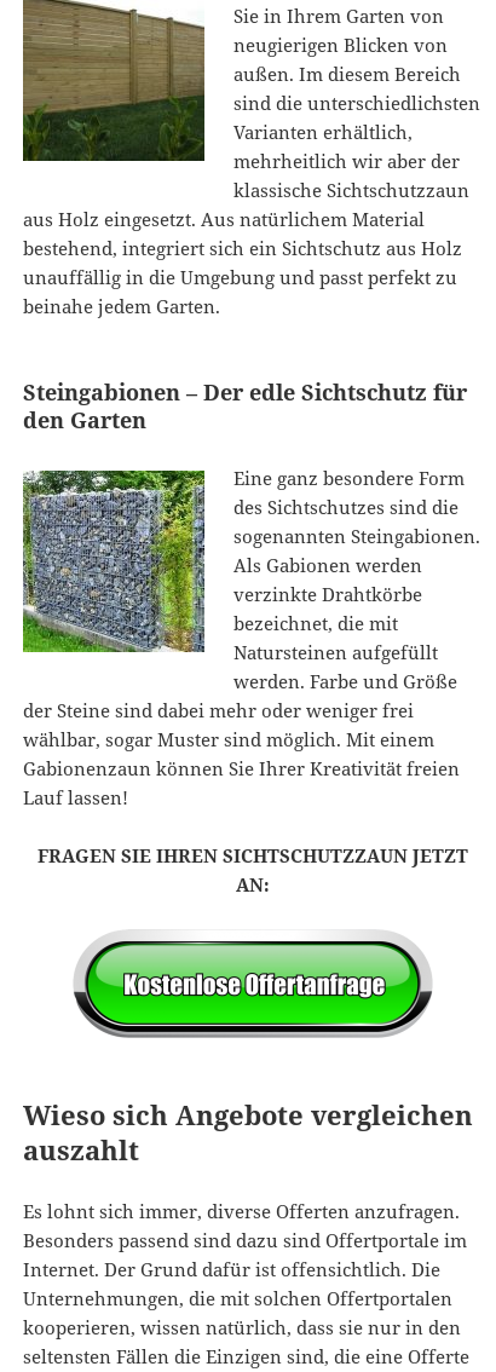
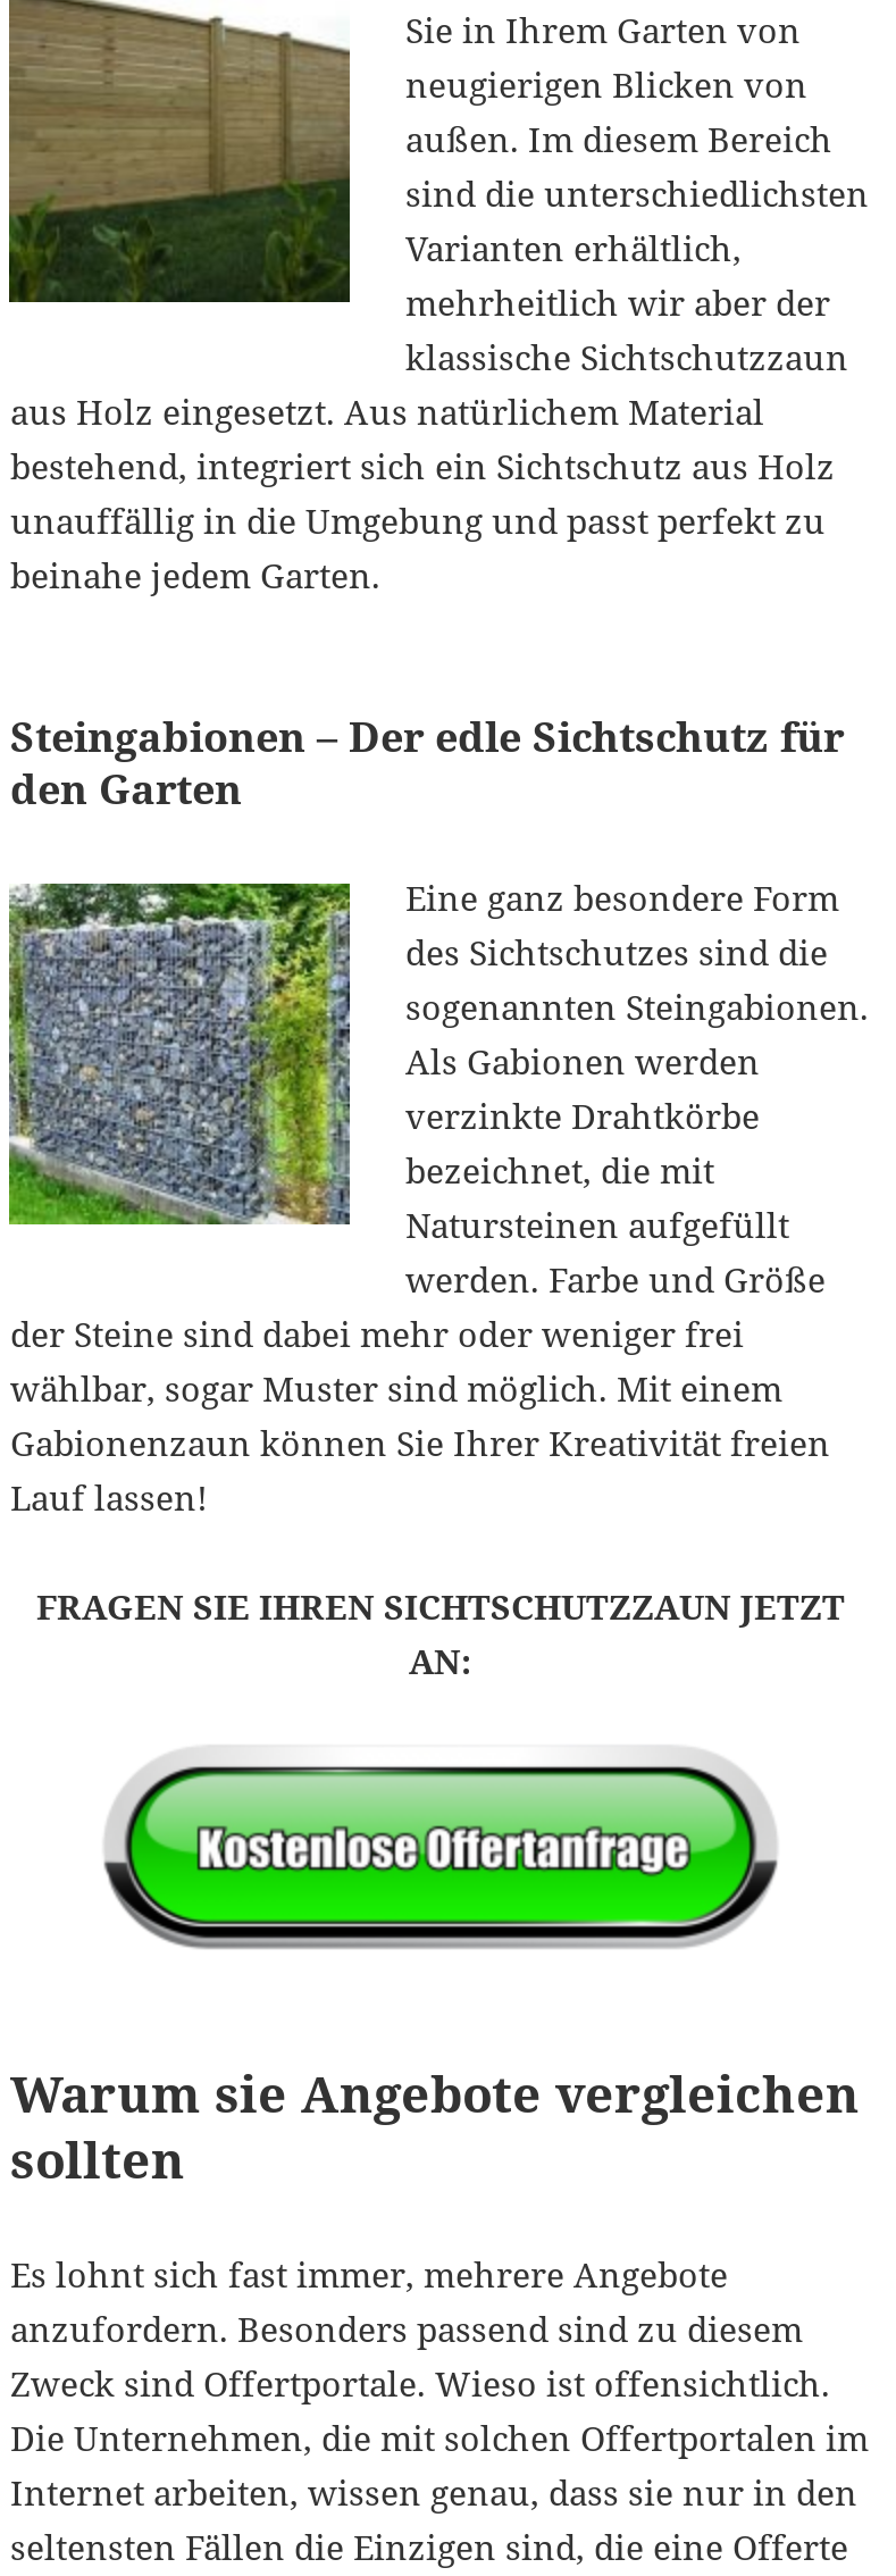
- Wieso sich Angebote vergleichen
- auszahlt
+ Warum sie Angebote vergleichen
+ sollten

- Es lohnt sich immer, diverse Offerten anzufragen.
- Besonders passend sind dazu sind Offertportale im
- Internet. Der Grund dafür ist offensichtlich. Die
- Unternehmungen, die mit solchen Offertportalen
- kooperieren, wissen natürlich, dass sie nur in den
+ Es lohnt sich fast immer, mehrere Angebote
+ anzufordern. Besonders passend sind zu diesem
+ Zweck sind Offertportale. Wieso ist offensichtlich.
+ Die Unternehmen, die mit solchen Offertportalen im
+ Internet arbeiten, wissen genau, dass sie nur in den
